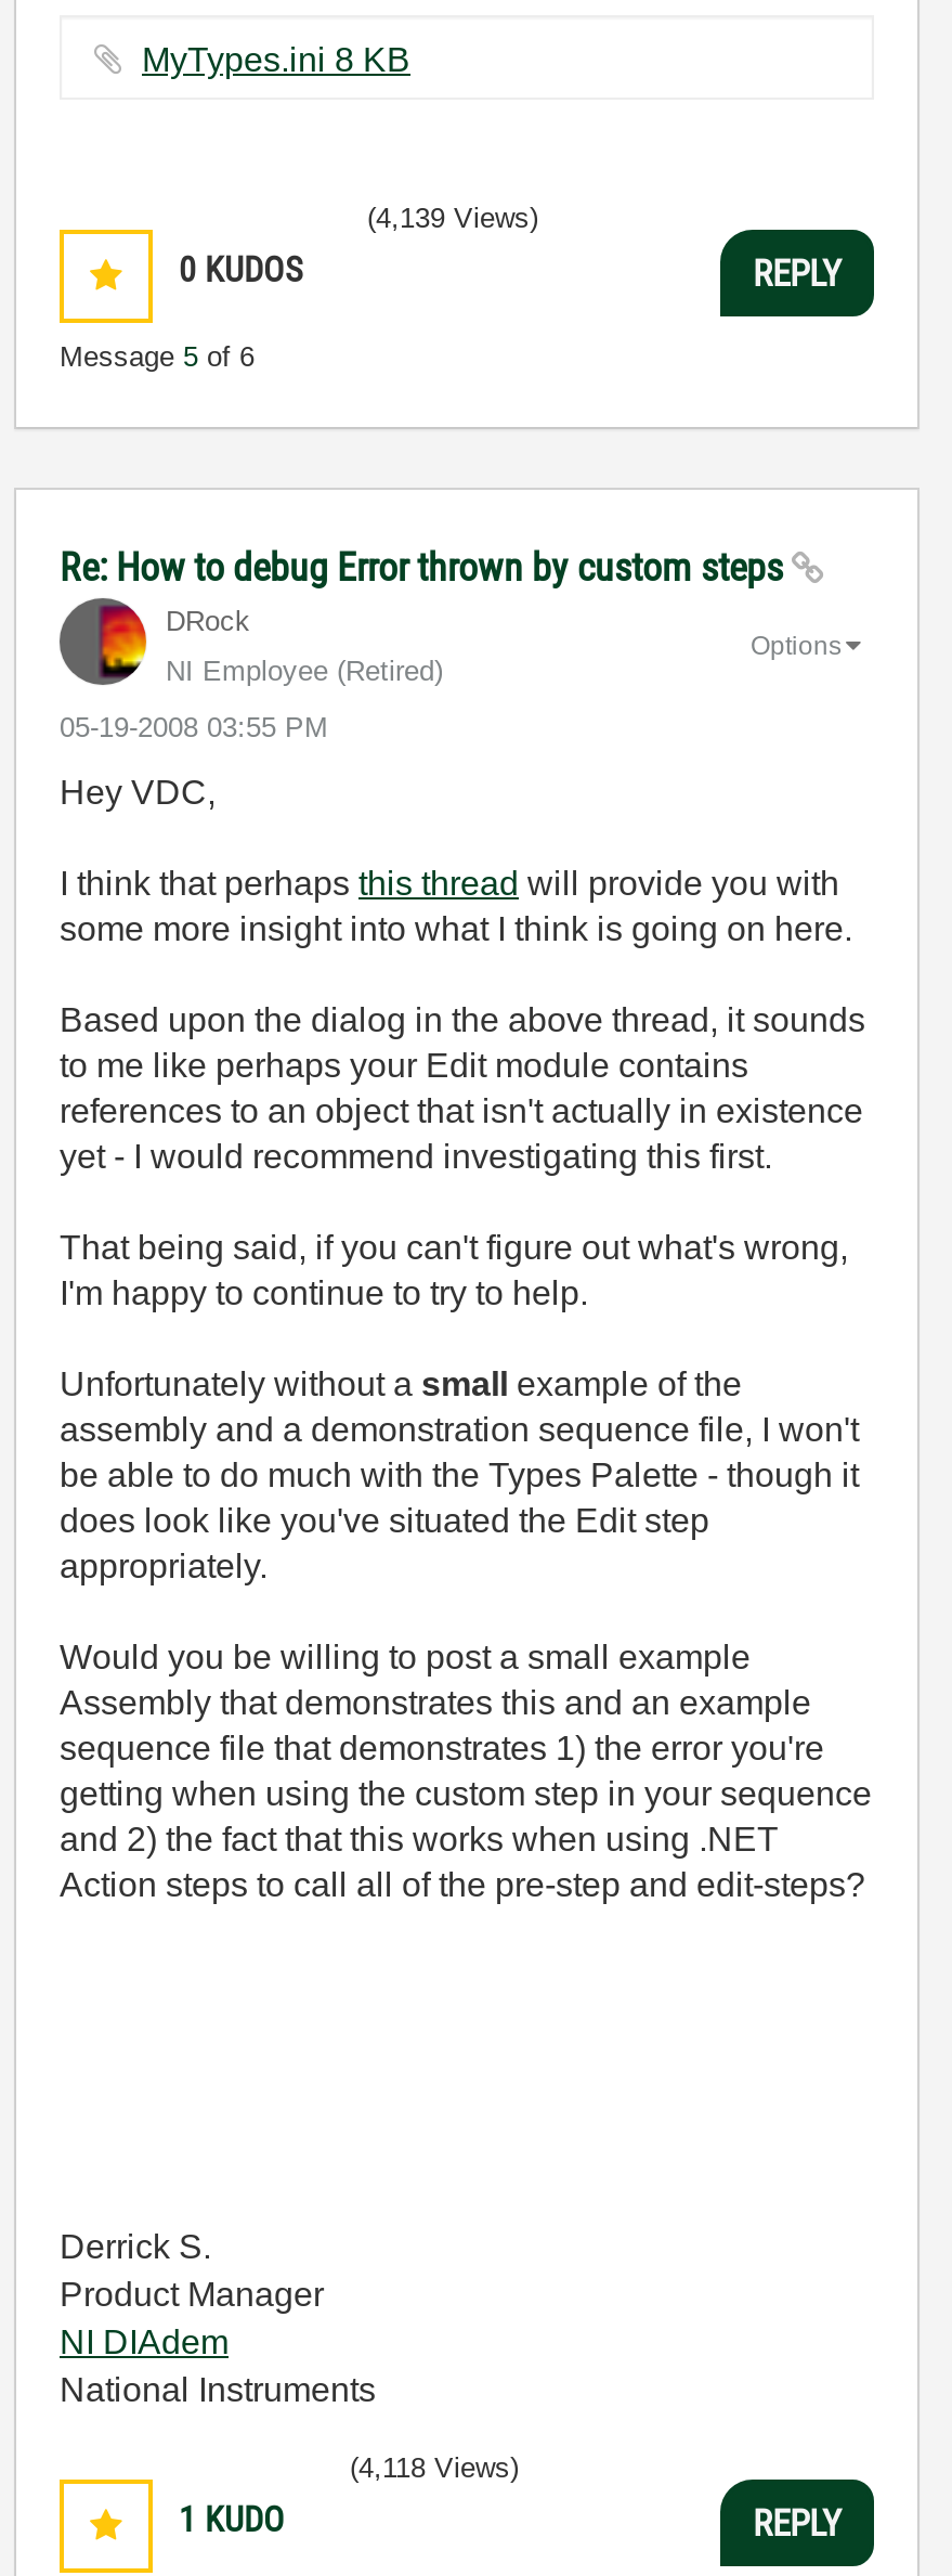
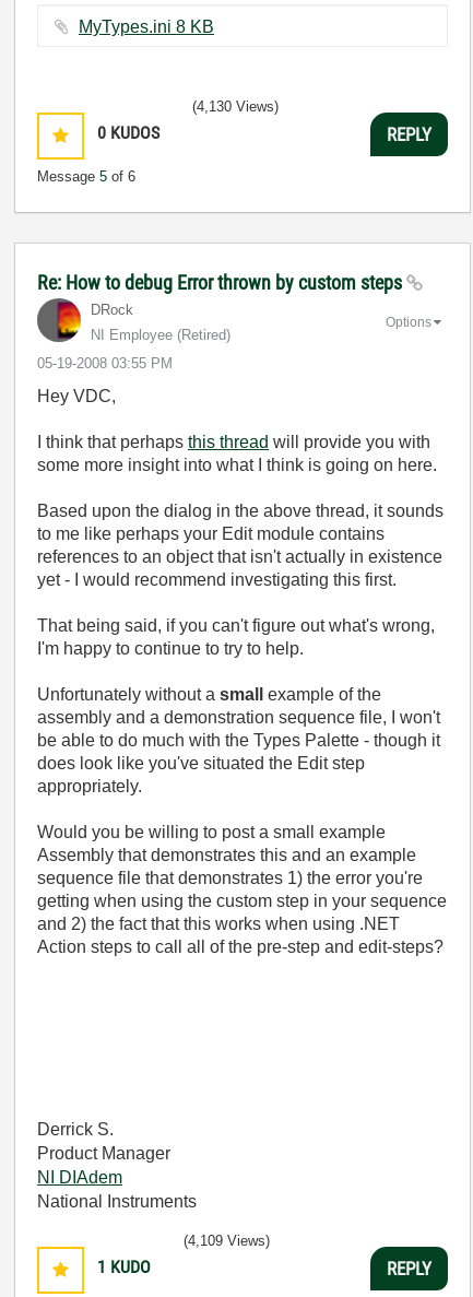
- (4,139 Views)
+ (4,130 Views)

- (4,118 Views)
+ (4,109 Views)
